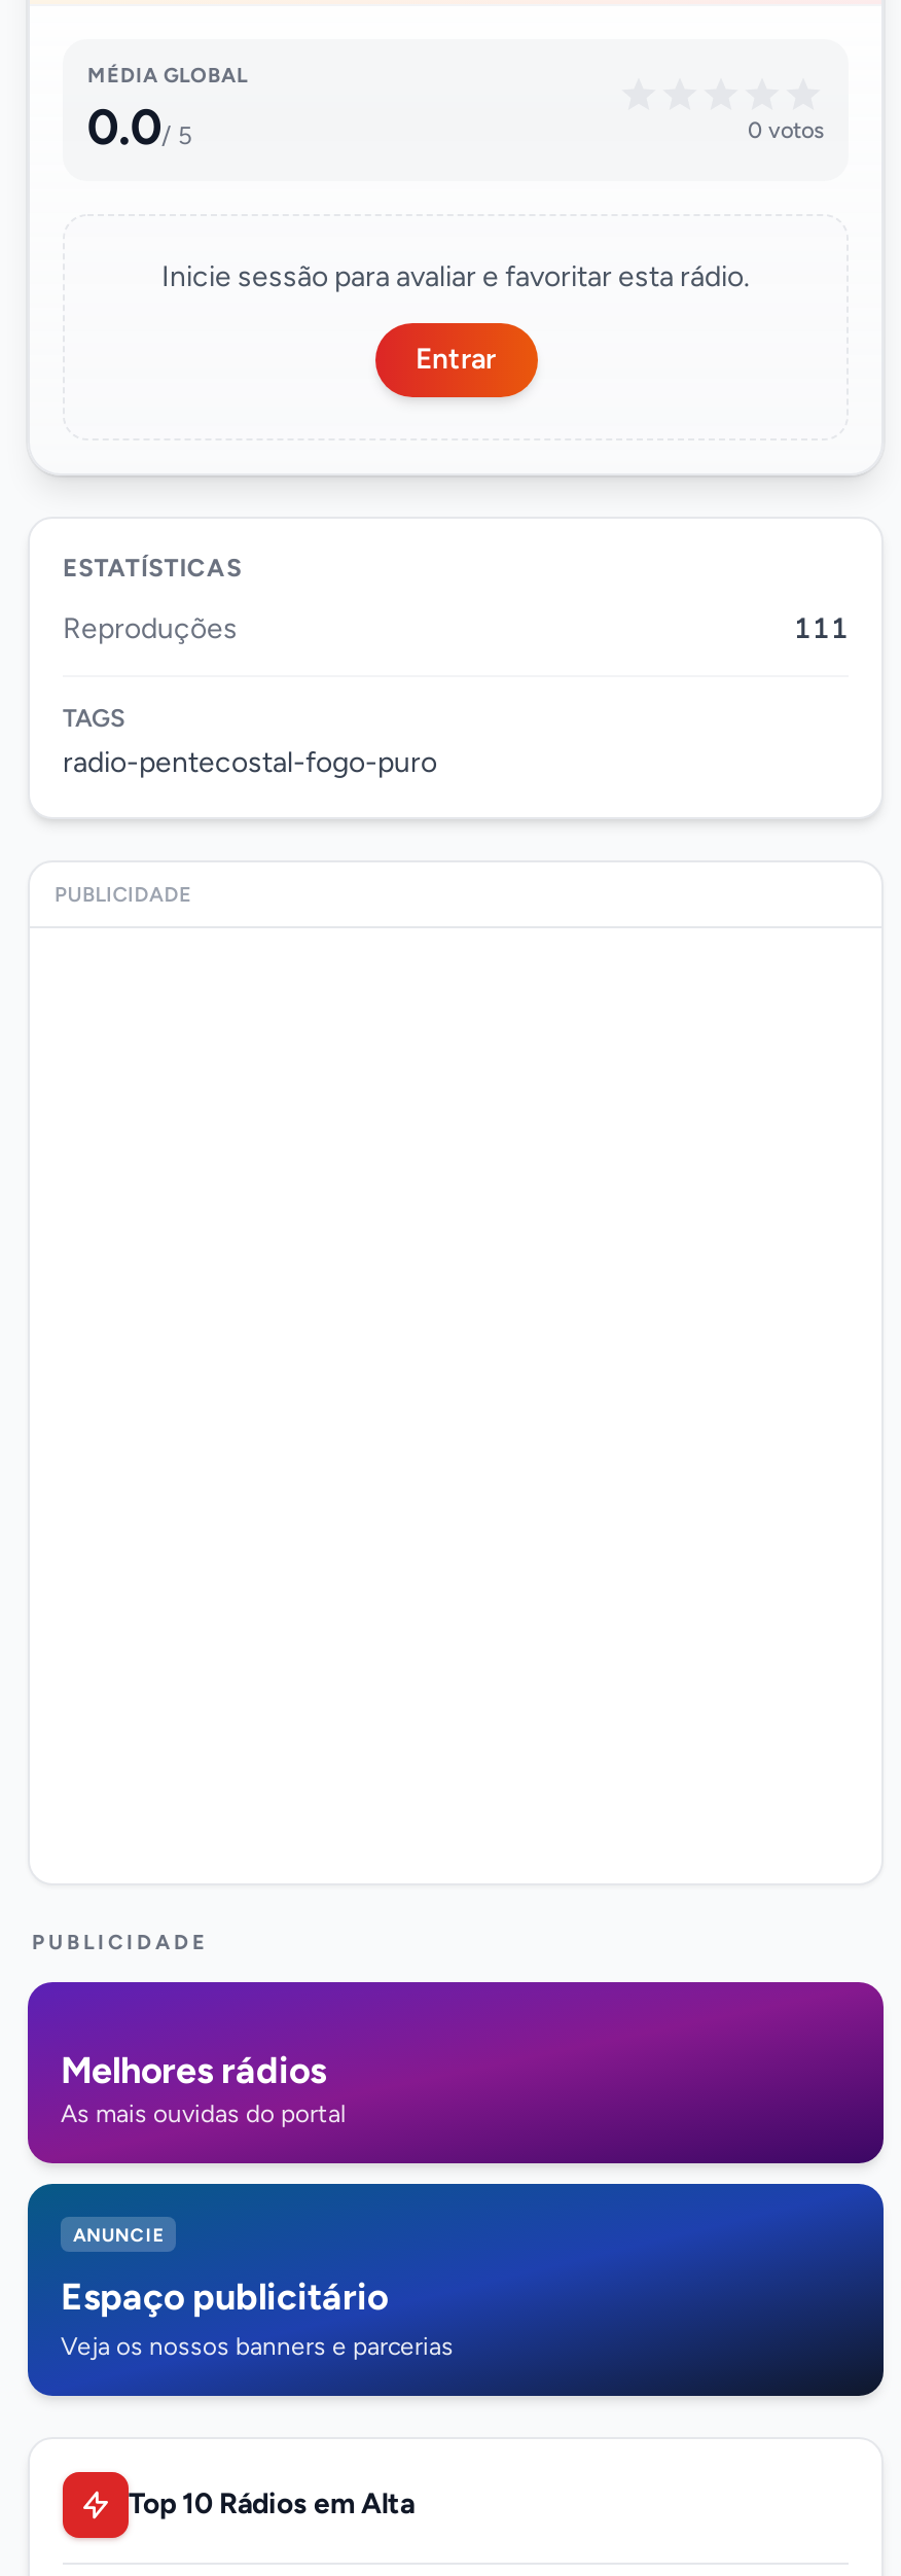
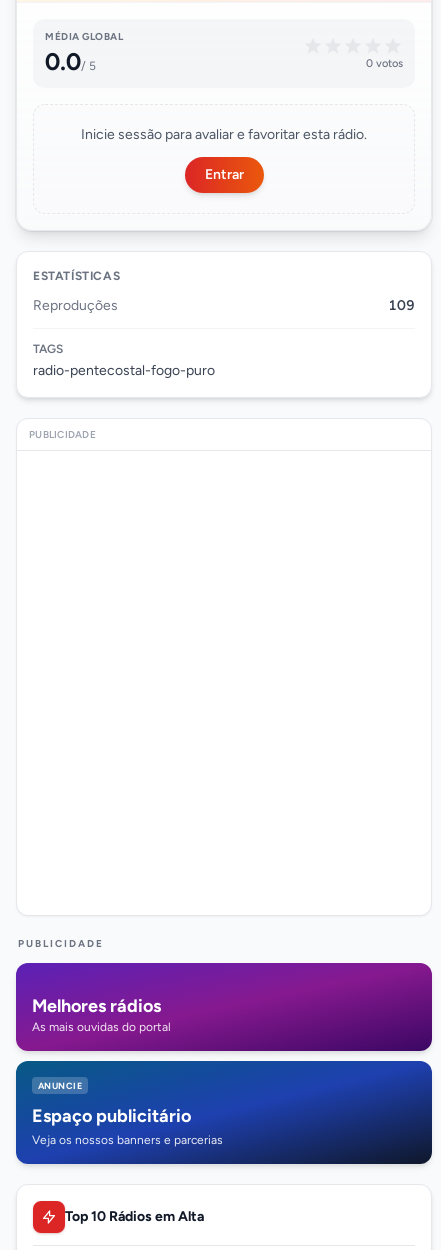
- 111
+ 109
